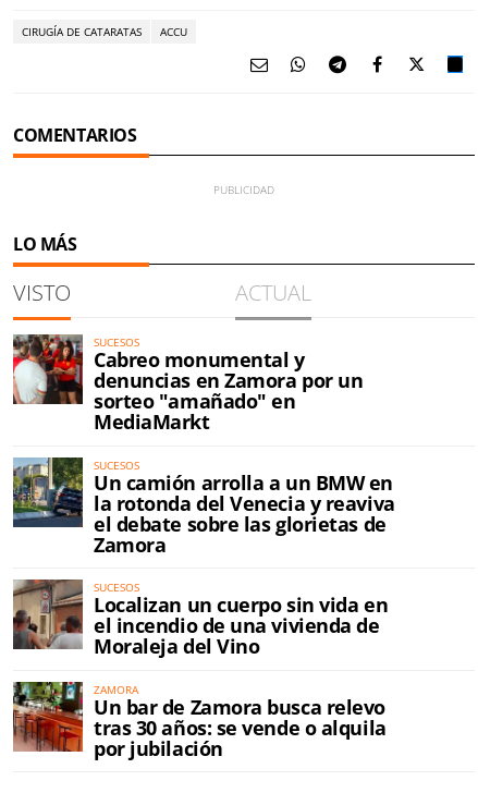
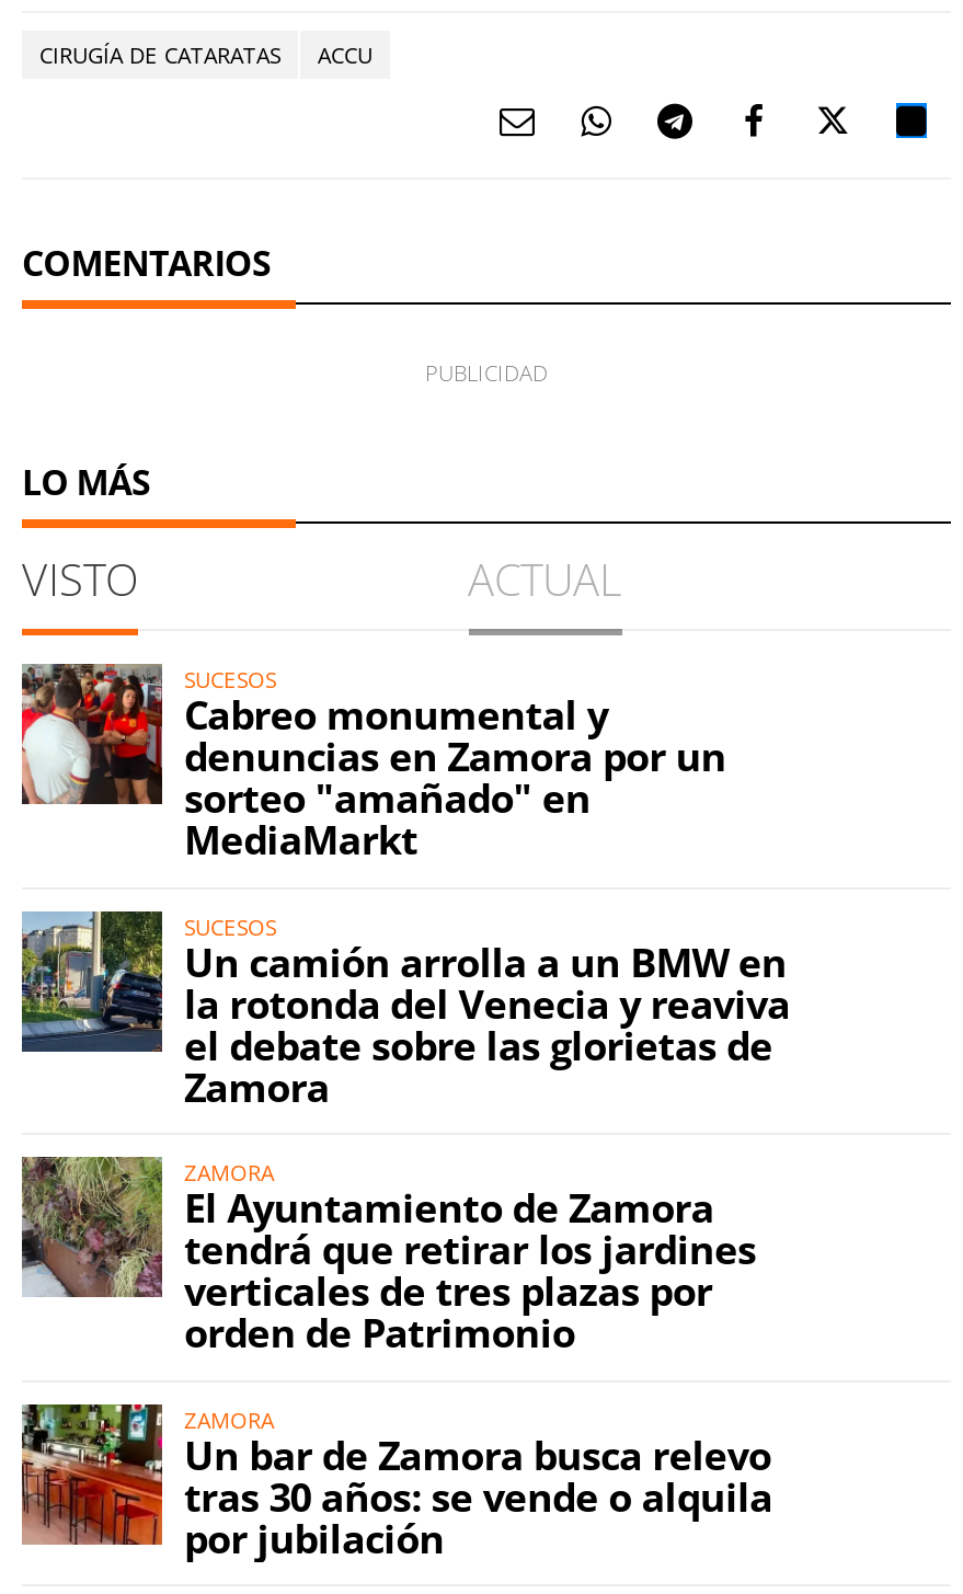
- [image]
- SUCESOS
- Localizan un cuerpo sin vida en
- el incendio de una vivienda de
- Moraleja del Vino
+ [image]
+ ZAMORA
+ El Ayuntamiento de Zamora
+ tendrá que retirar los jardines
+ verticales de tres plazas por
+ orden de Patrimonio
